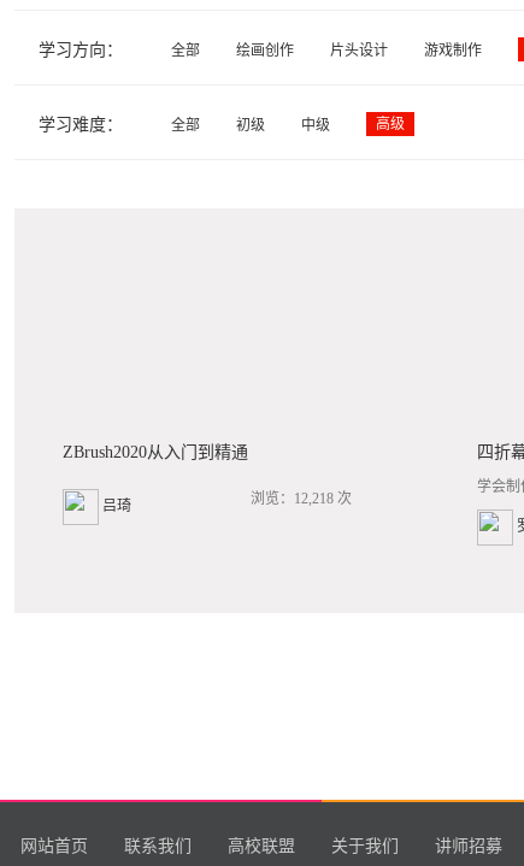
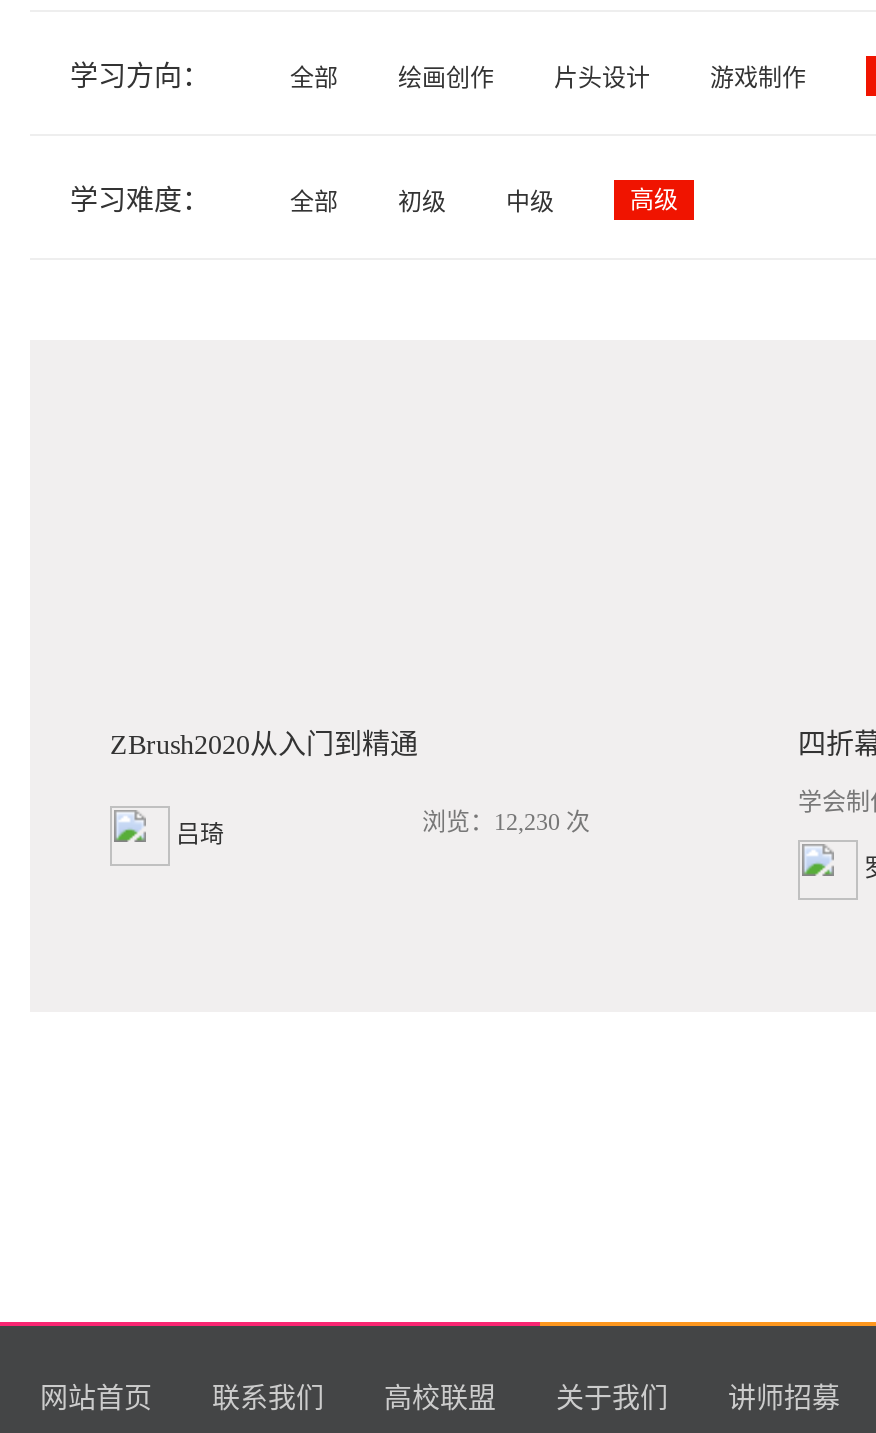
- 浏览：12,218 次
+ 浏览：12,230 次
